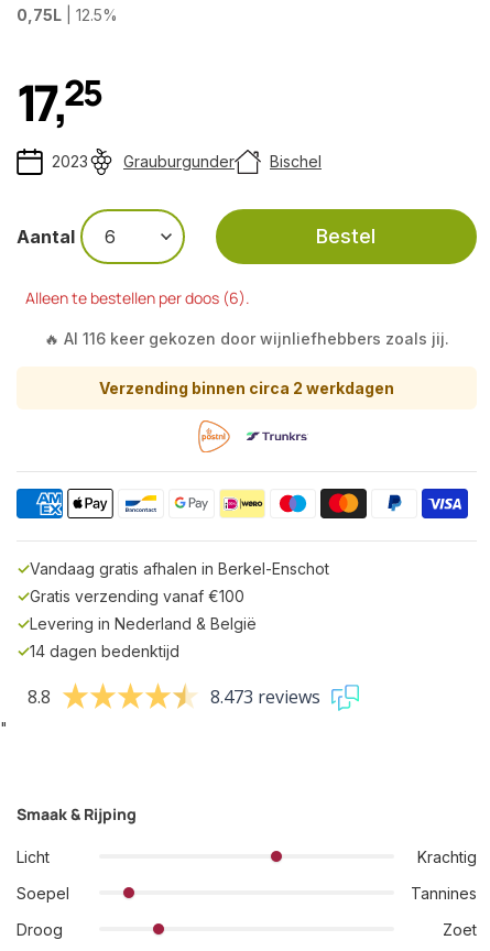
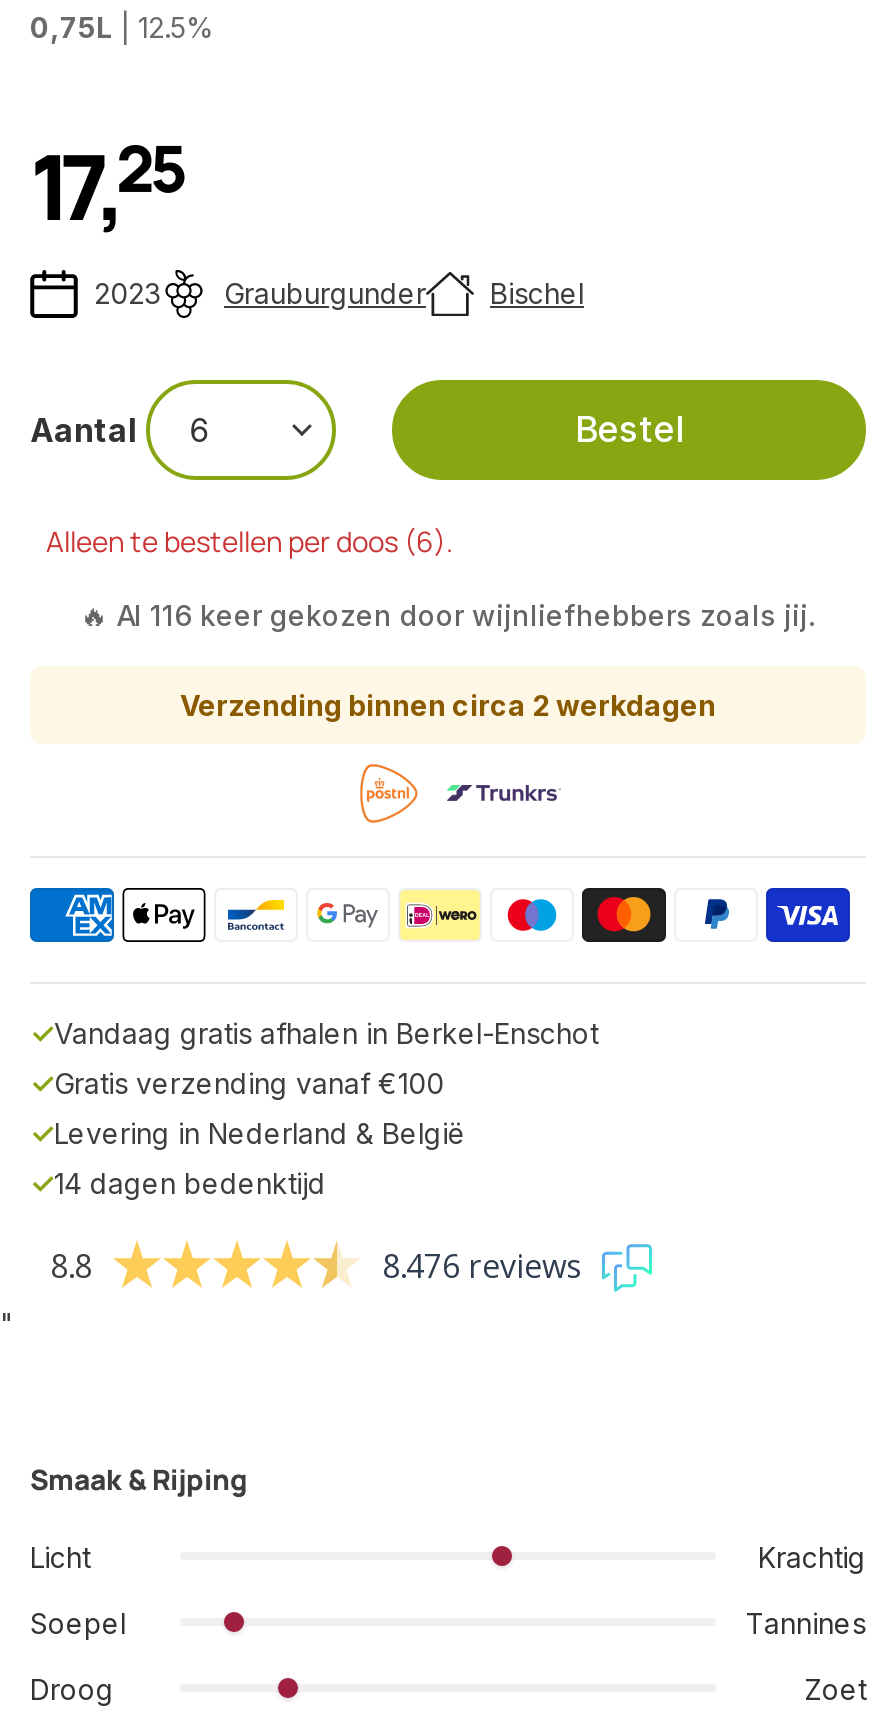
- 8.473 reviews
+ 8.476 reviews
